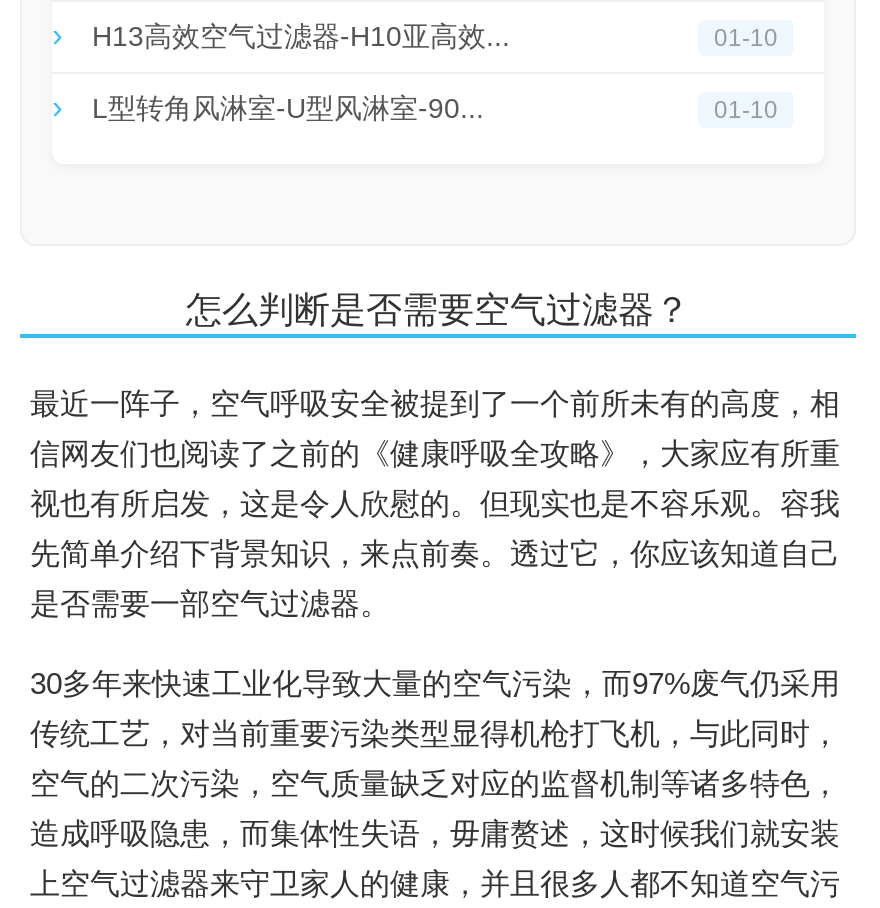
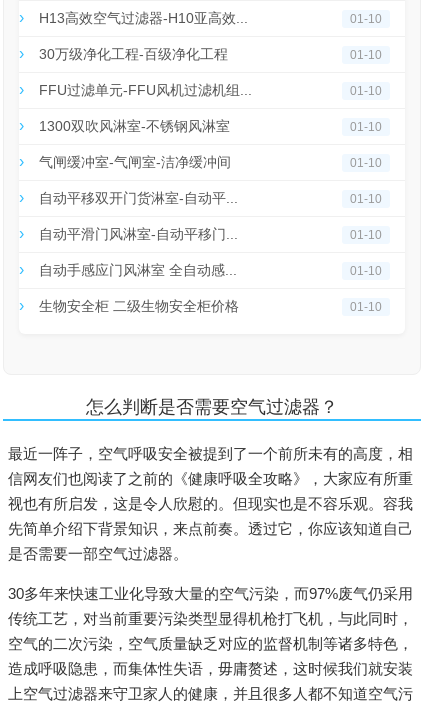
- L型转角风淋室-U型风淋室-90...
+ 30万级净化工程-百级净化工程
+ 01-10
+ FFU过滤单元-FFU风机过滤机组...
+ 01-10
+ 1300双吹风淋室-不锈钢风淋室
+ 01-10
+ 气闸缓冲室-气闸室-洁净缓冲间
+ 01-10
+ 自动平移双开门货淋室-自动平...
+ 01-10
+ 自动平滑门风淋室-自动平移门...
+ 01-10
+ 自动手感应门风淋室 全自动感...
+ 01-10
+ 生物安全柜 二级生物安全柜价格
